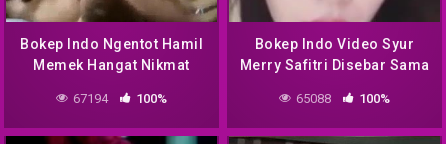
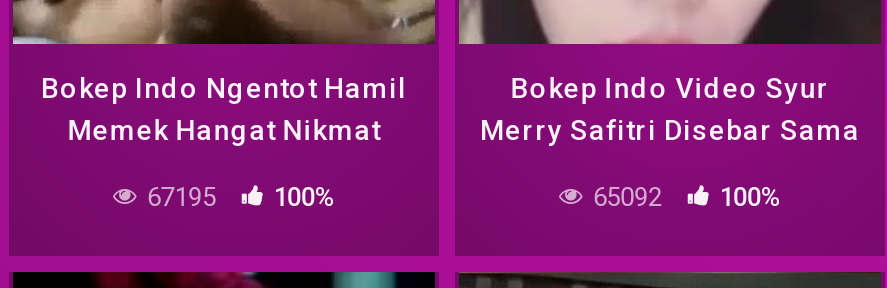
- 67194 100%
+ 67195 100%

- 65088 100%
+ 65092 100%
